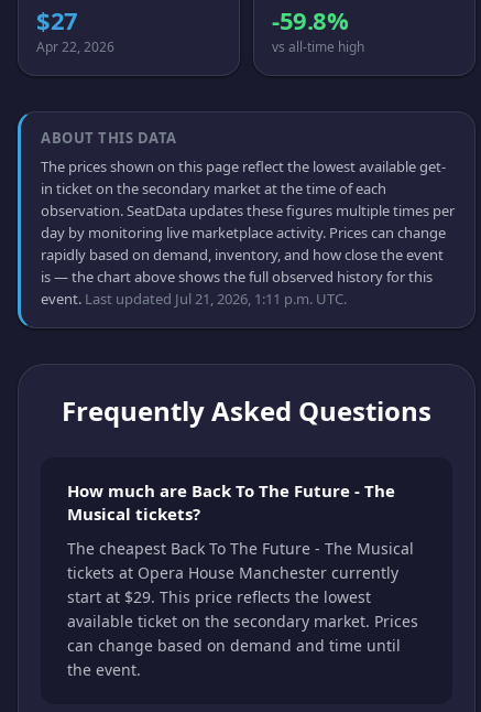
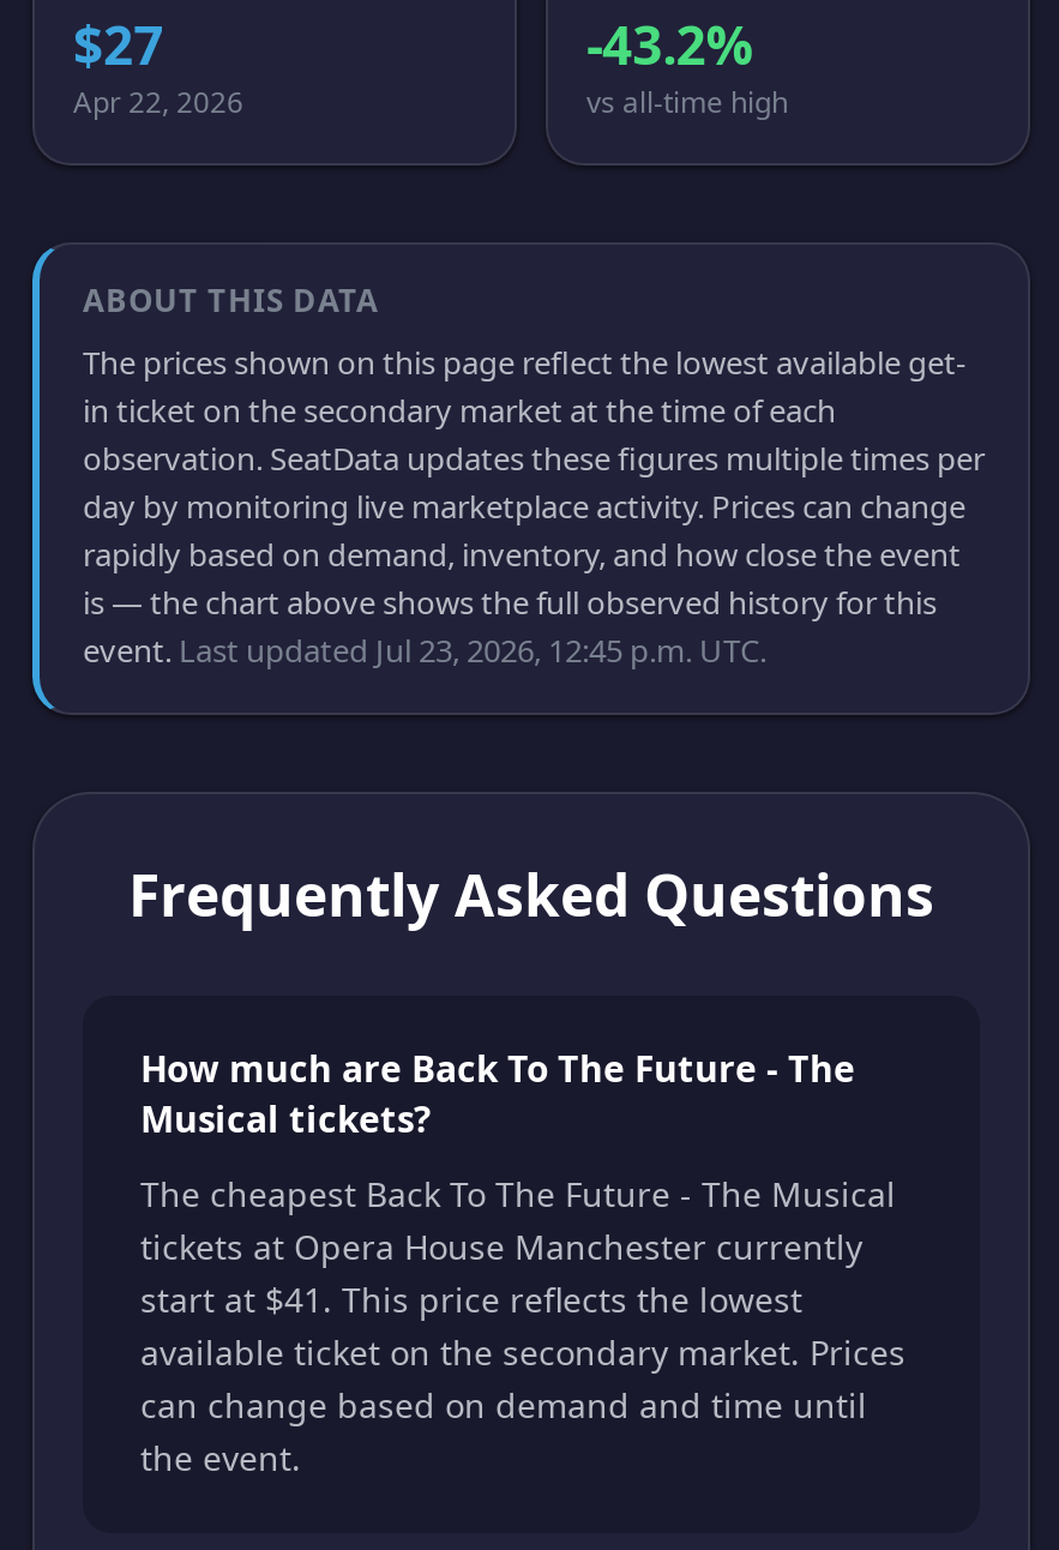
- -59.8%
+ -43.2%

- event. Last updated Jul 21, 2026, 1:11 p.m. UTC.
+ event. Last updated Jul 23, 2026, 12:45 p.m. UTC.

- start at $29. This price reflects the lowest
+ start at $41. This price reflects the lowest
